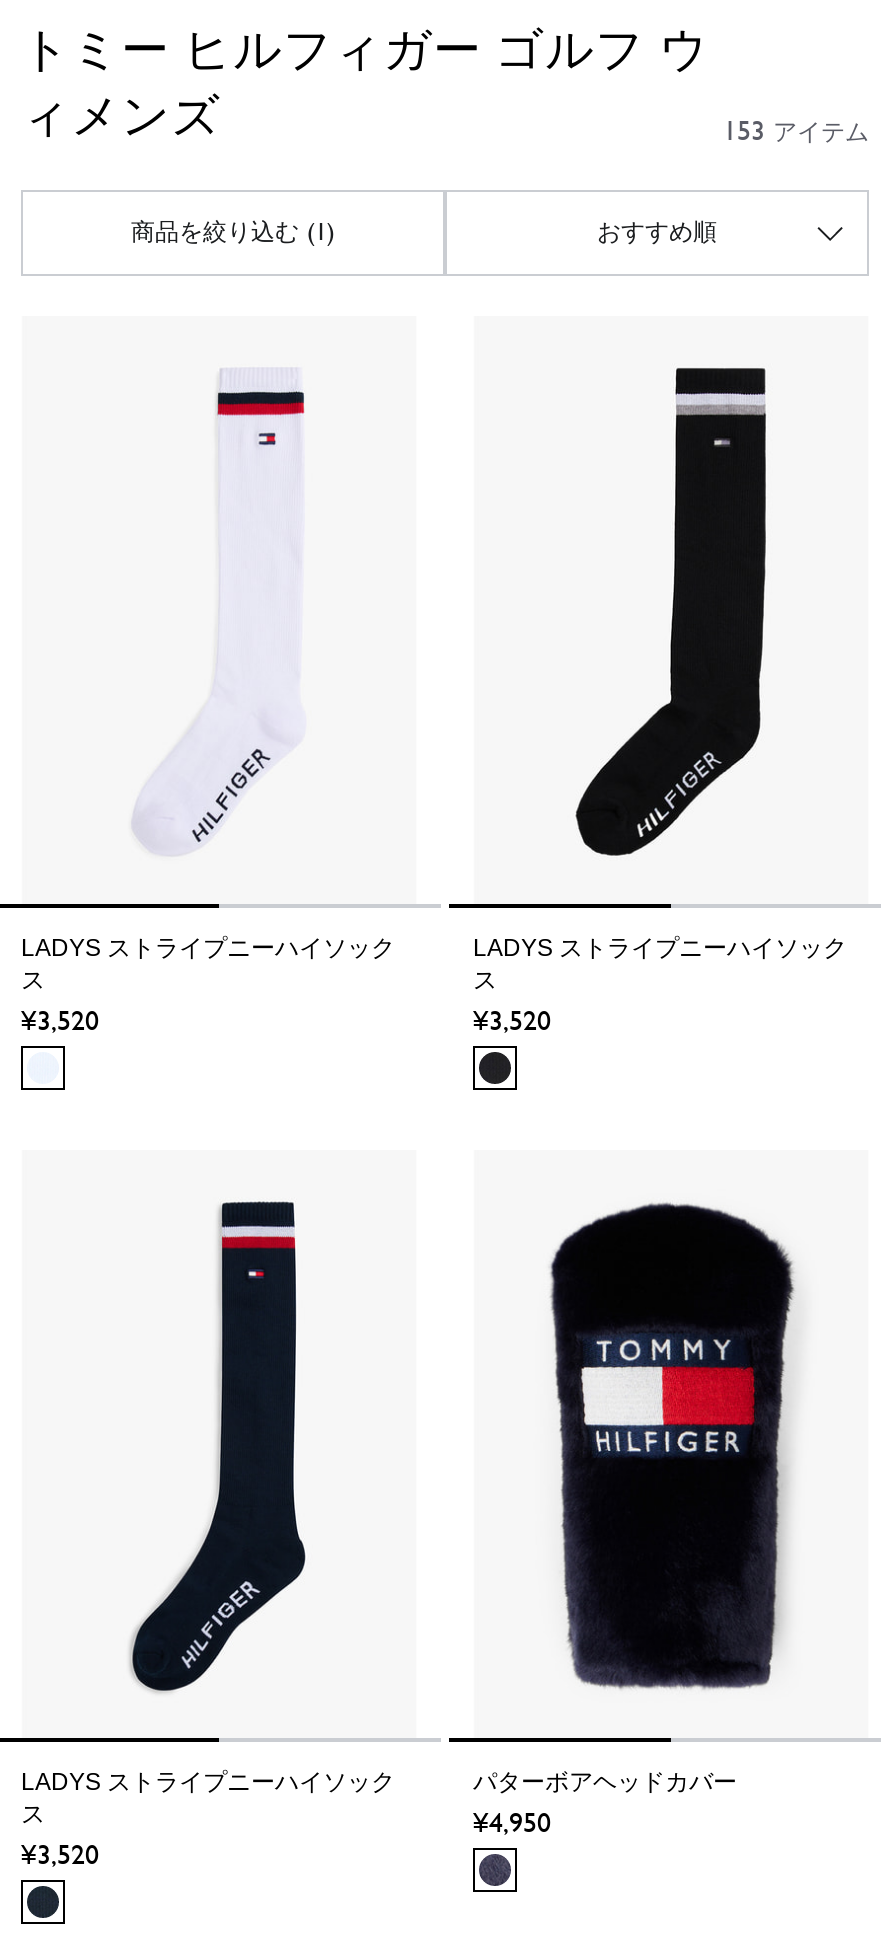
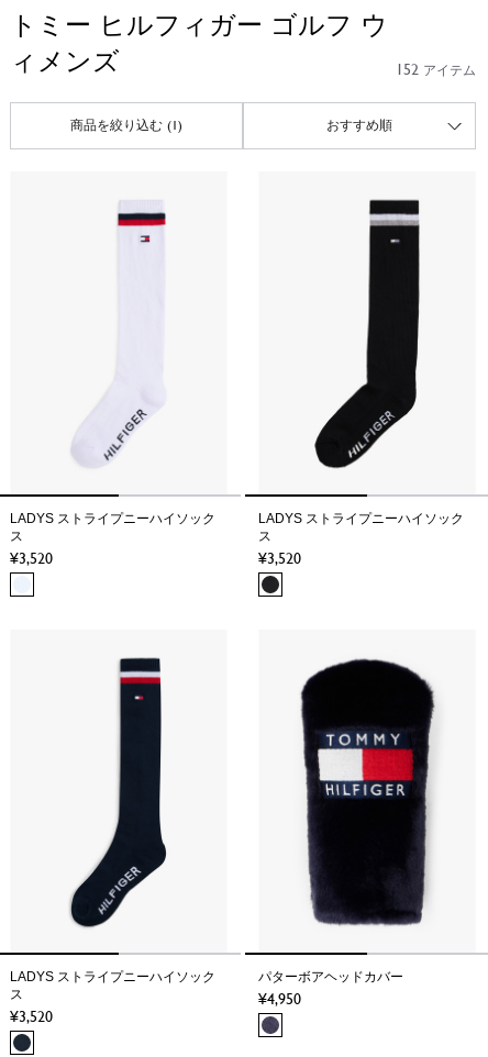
- 153 アイテム
+ 152 アイテム
